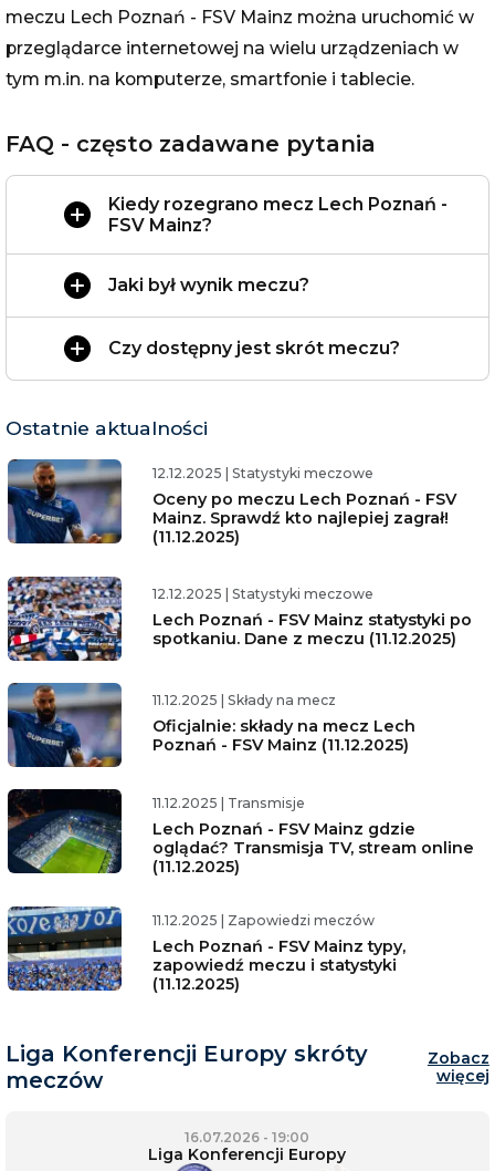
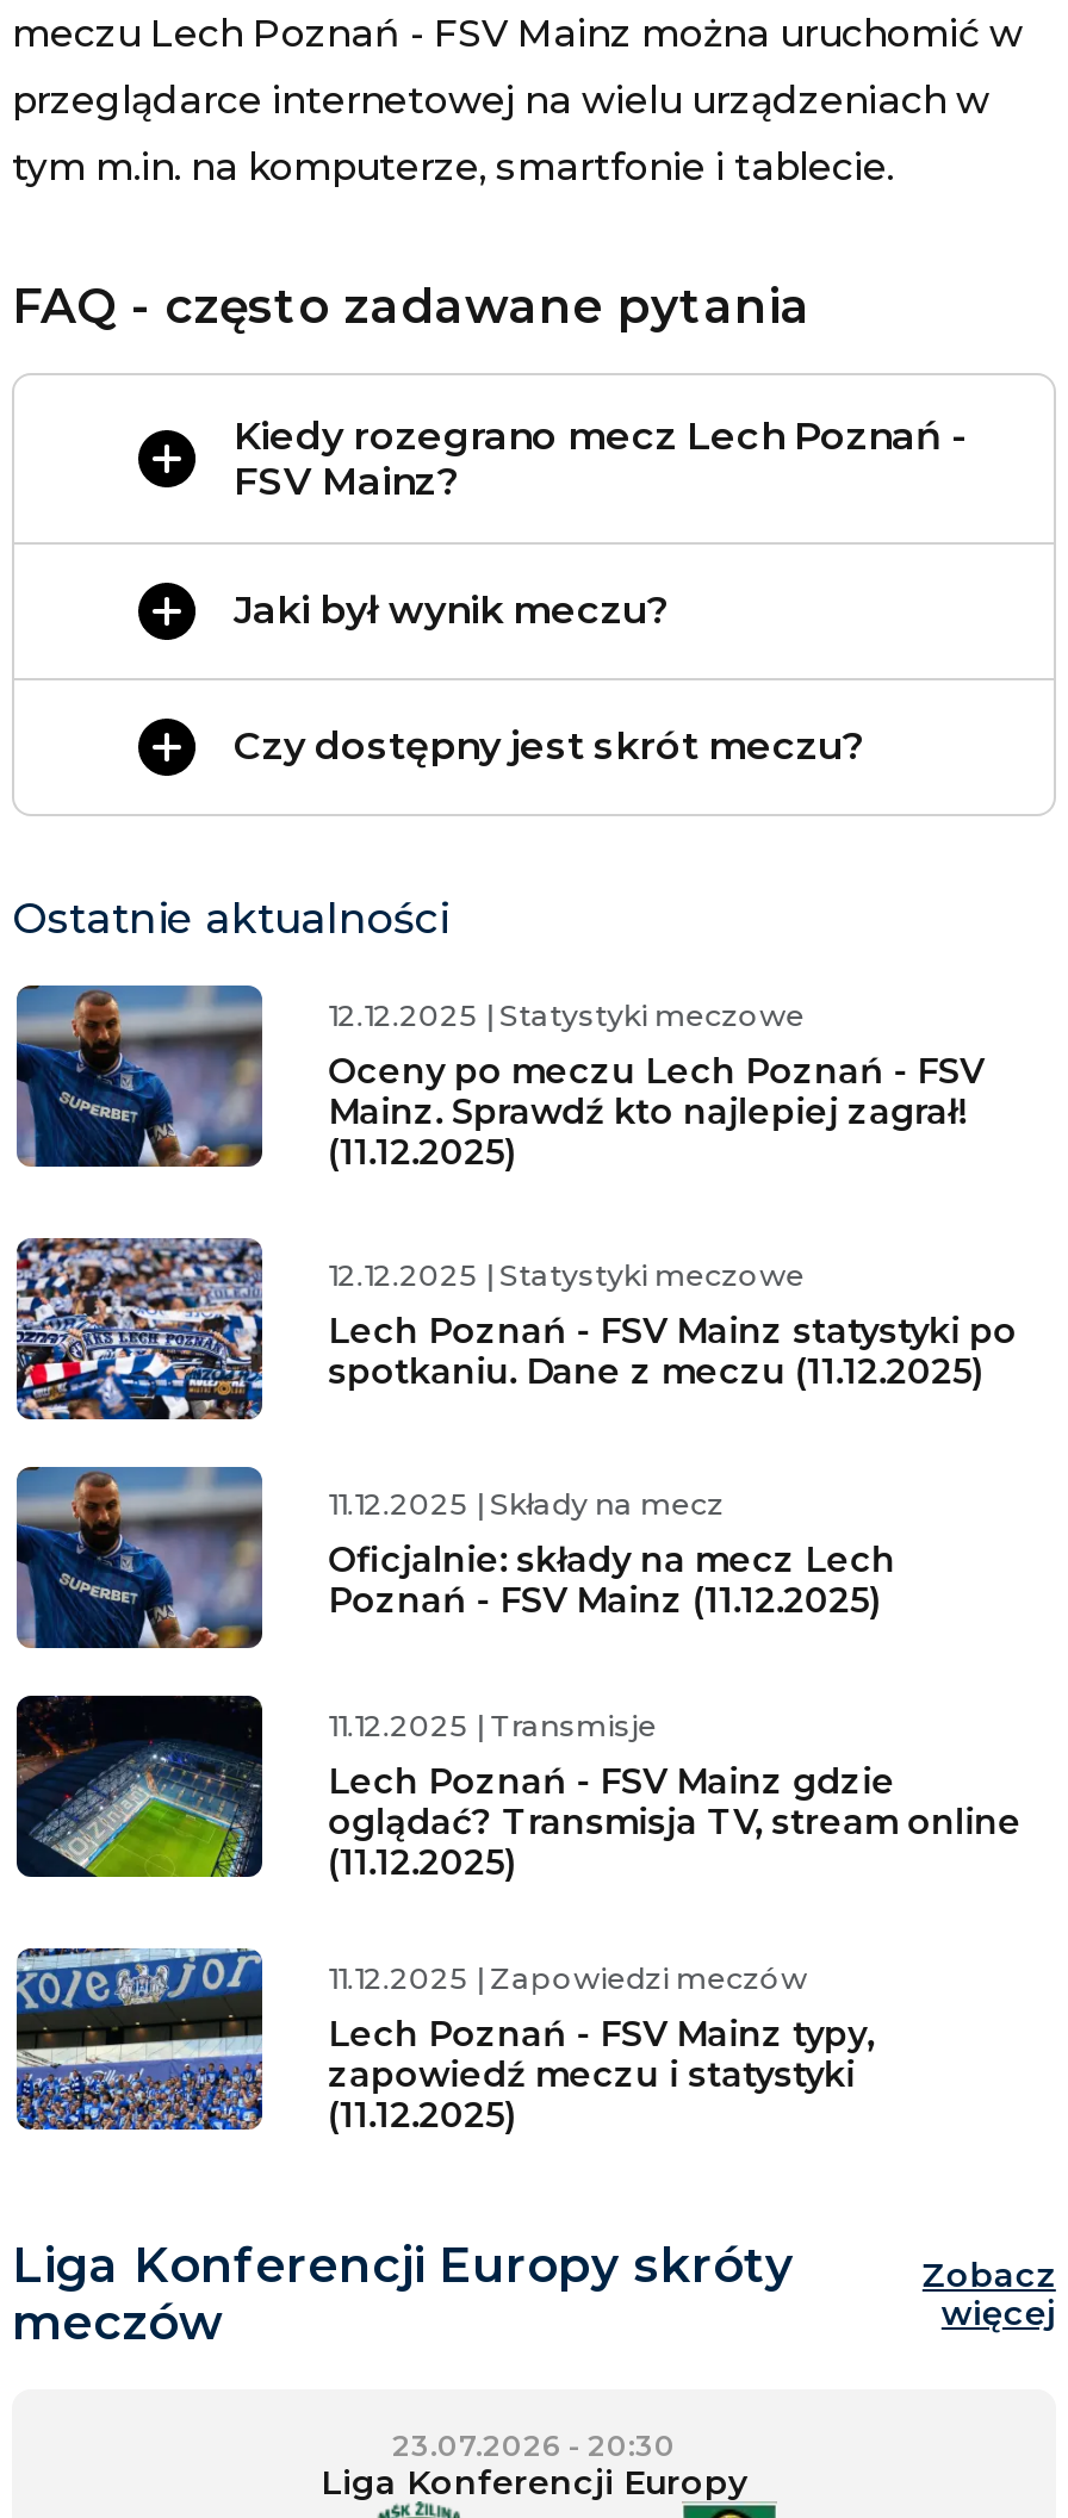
- 16.07.2026 - 19:00
+ 23.07.2026 - 20:30
